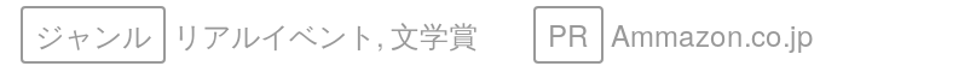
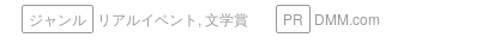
- PR Ammazon.co.jp
+ PR DMM.com
